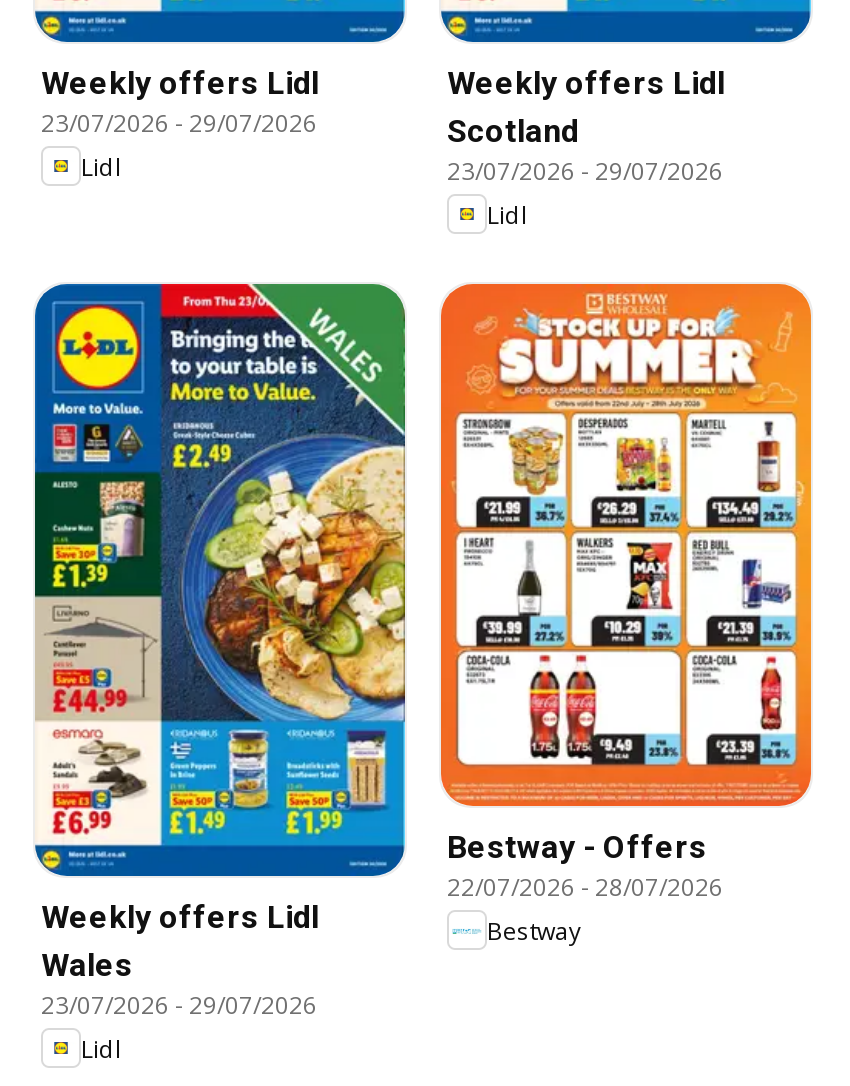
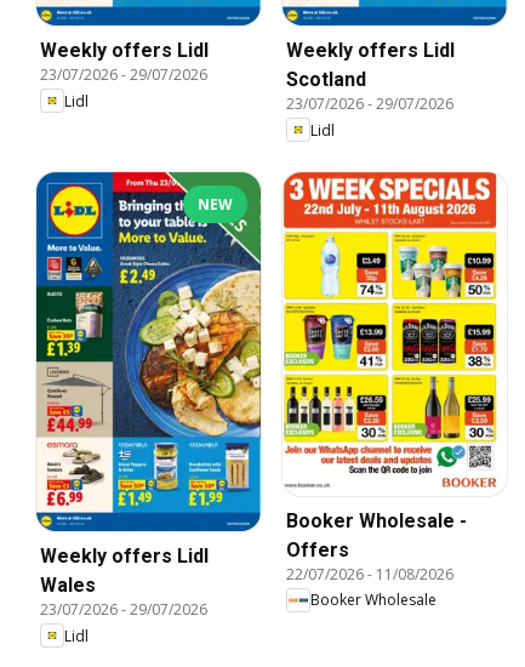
+ NEW

- [image]
- Bestway - Offers
- 22/07/2026 - 28/07/2026
- Bestway
+ [image]
+ Booker Wholesale -
+ Offers
+ 22/07/2026 - 11/08/2026
+ Booker Wholesale
